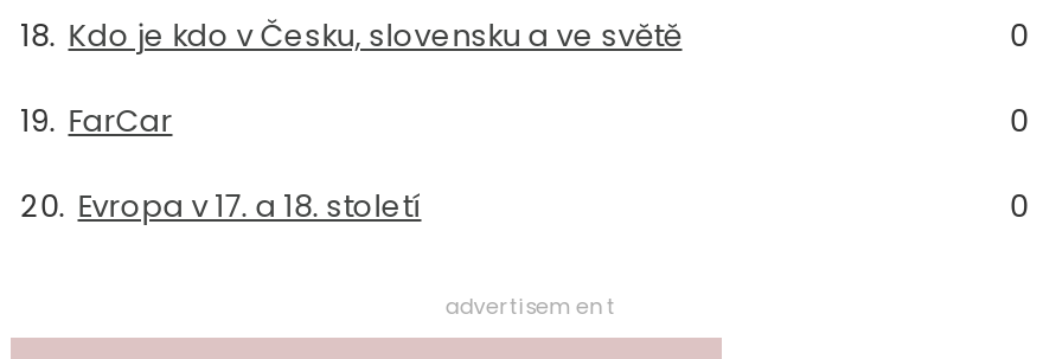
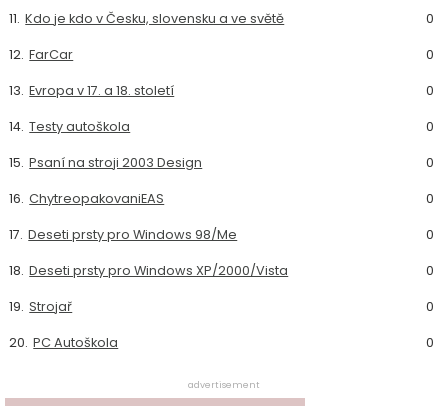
- 18. Kdo je kdo v Česku, slovensku a ve světě
+ 11. Kdo je kdo v Česku, slovensku a ve světě

- 19. FarCar
+ 12. FarCar

- 20. Evropa v 17. a 18. století
+ 13. Evropa v 17. a 18. století
+ 0
+ 14. Testy autoškola
+ 0
+ 15. Psaní na stroji 2003 Design
+ 0
+ 16. ChytreopakovaniEAS
+ 0
+ 17. Deseti prsty pro Windows 98/Me
+ 0
+ 18. Deseti prsty pro Windows XP/2000/Vista
+ 0
+ 19. Strojař
+ 0
+ 20. PC Autoškola
